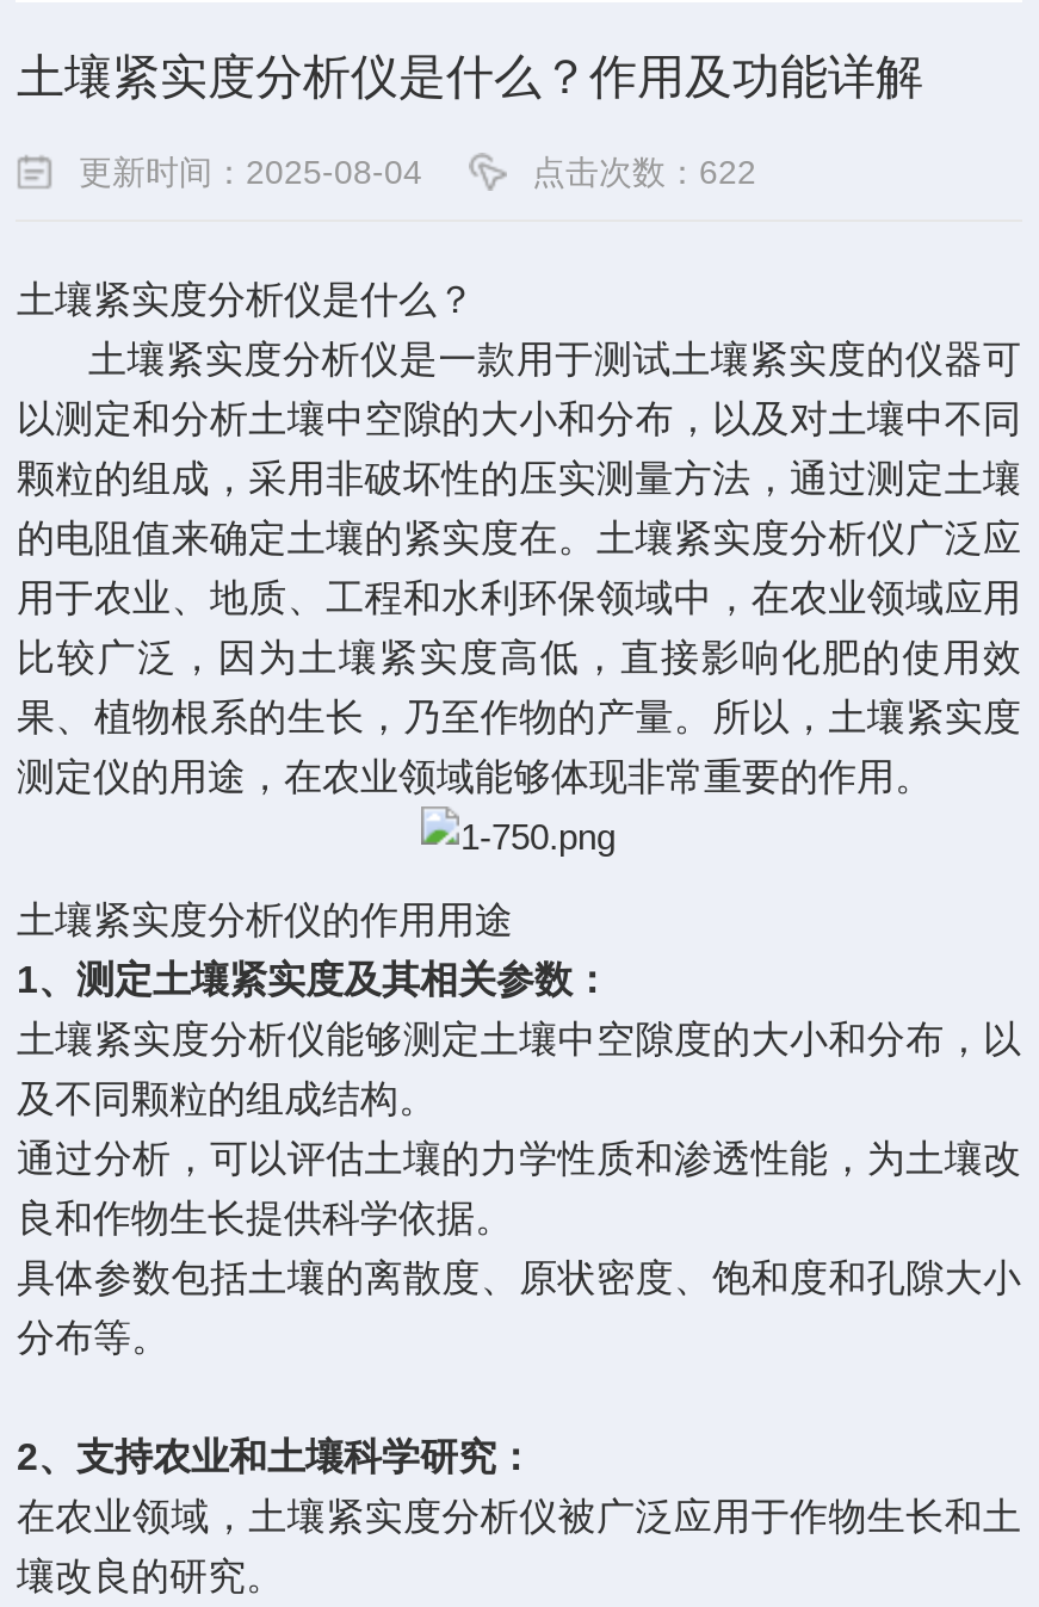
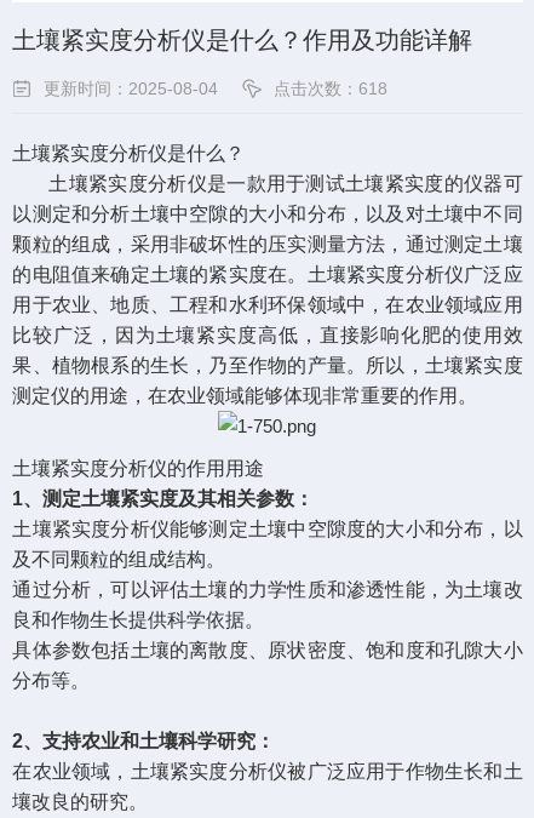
- 点击次数：622
+ 点击次数：618
